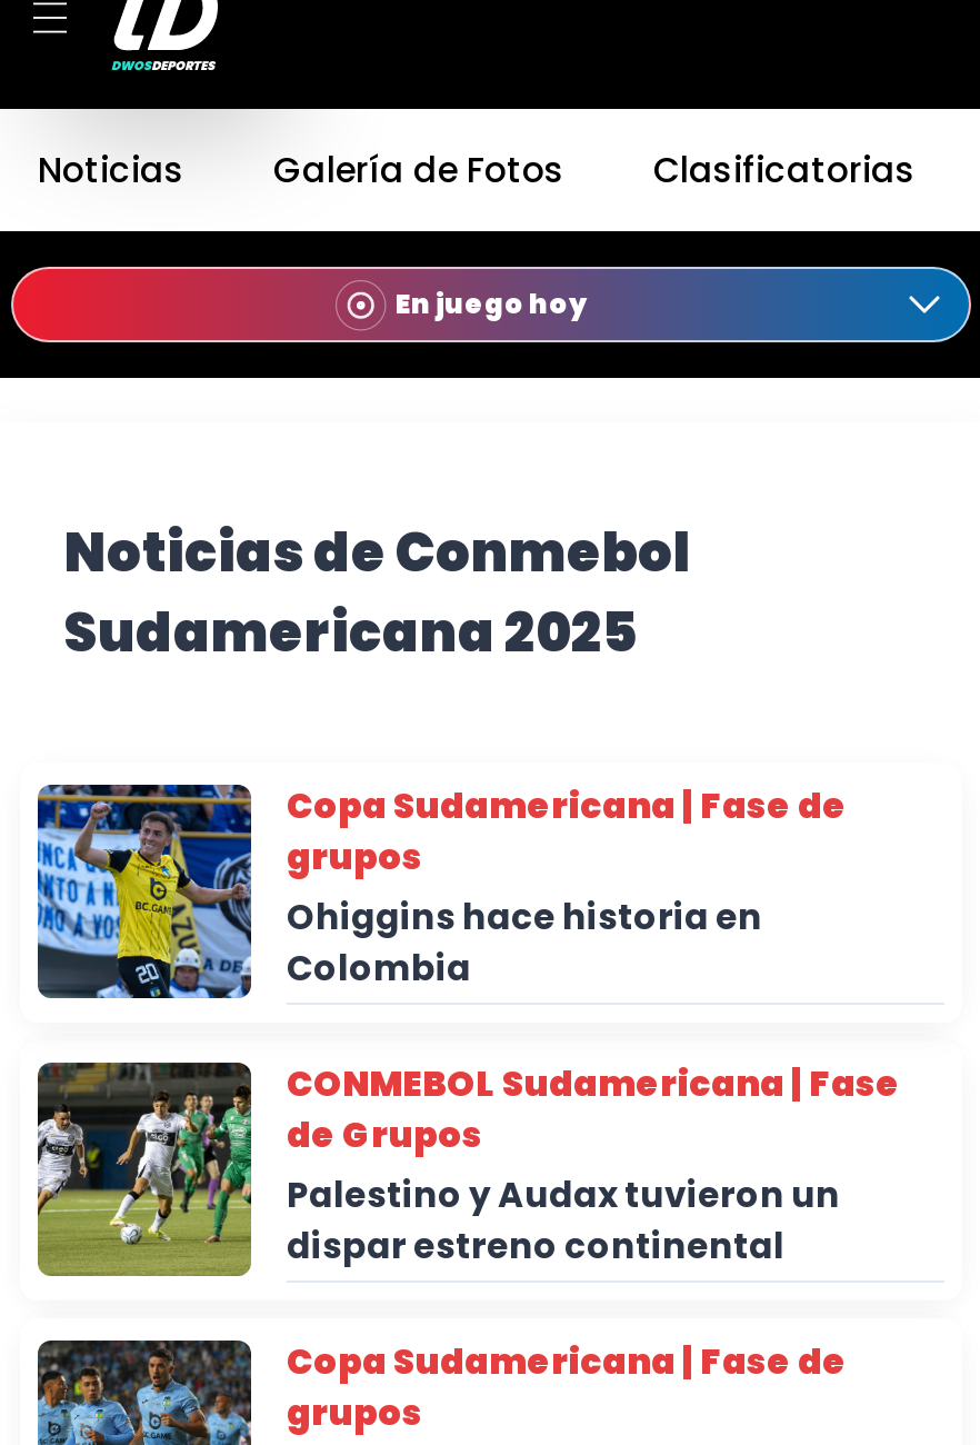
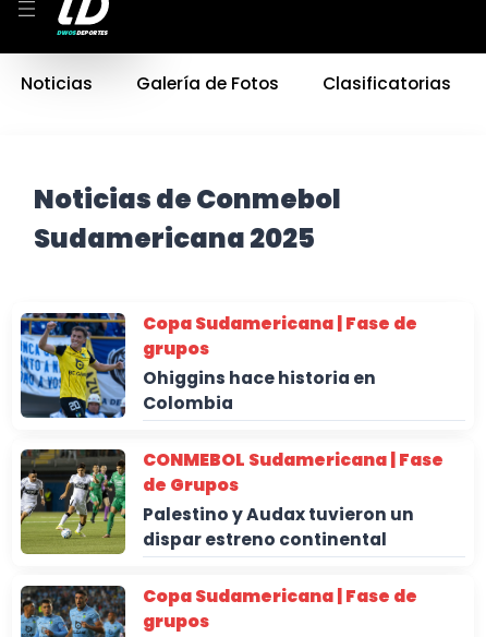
- En juego hoy
